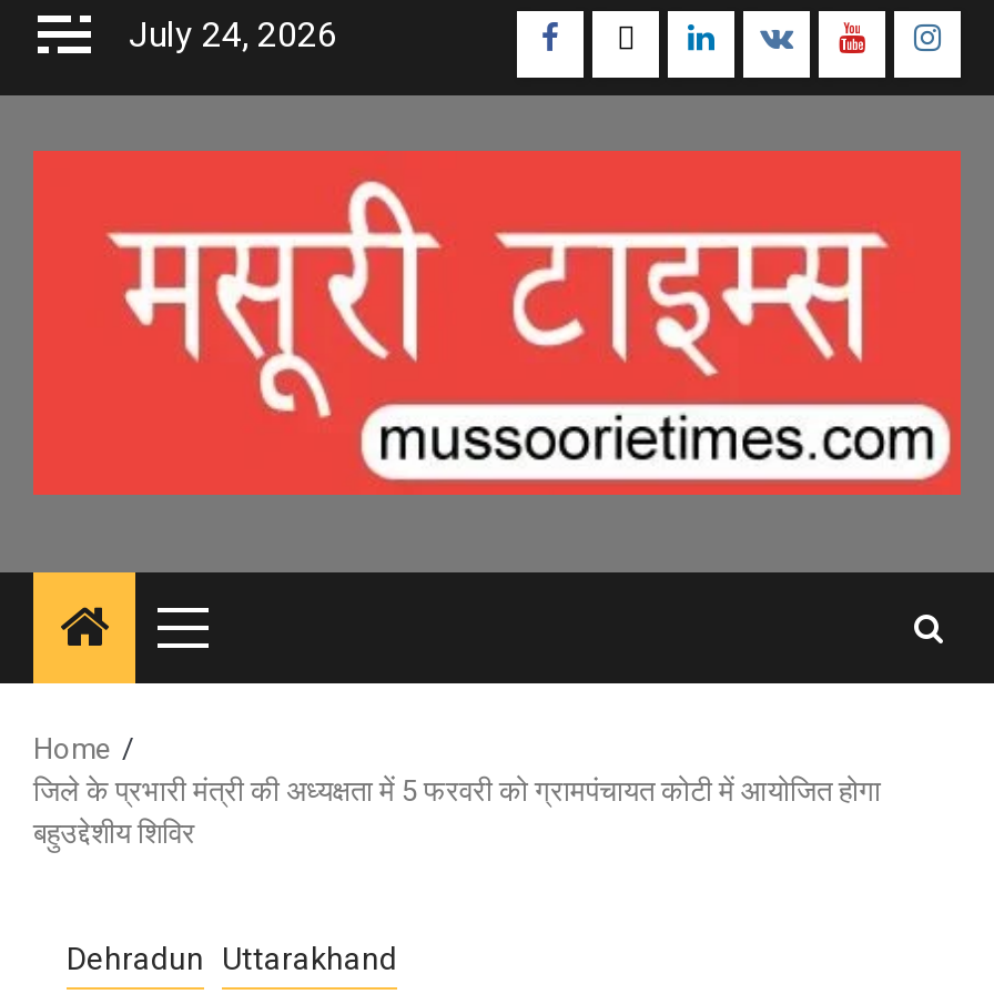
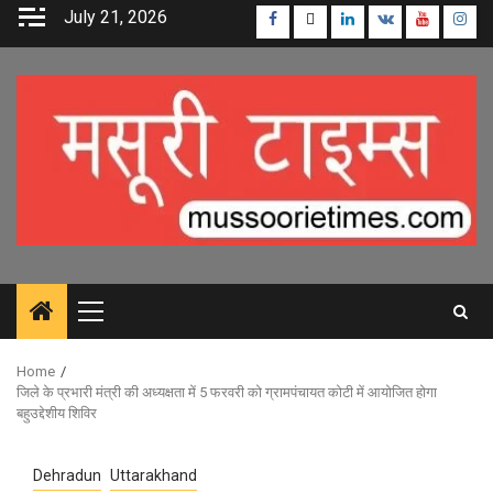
- July 24, 2026
+ July 21, 2026
